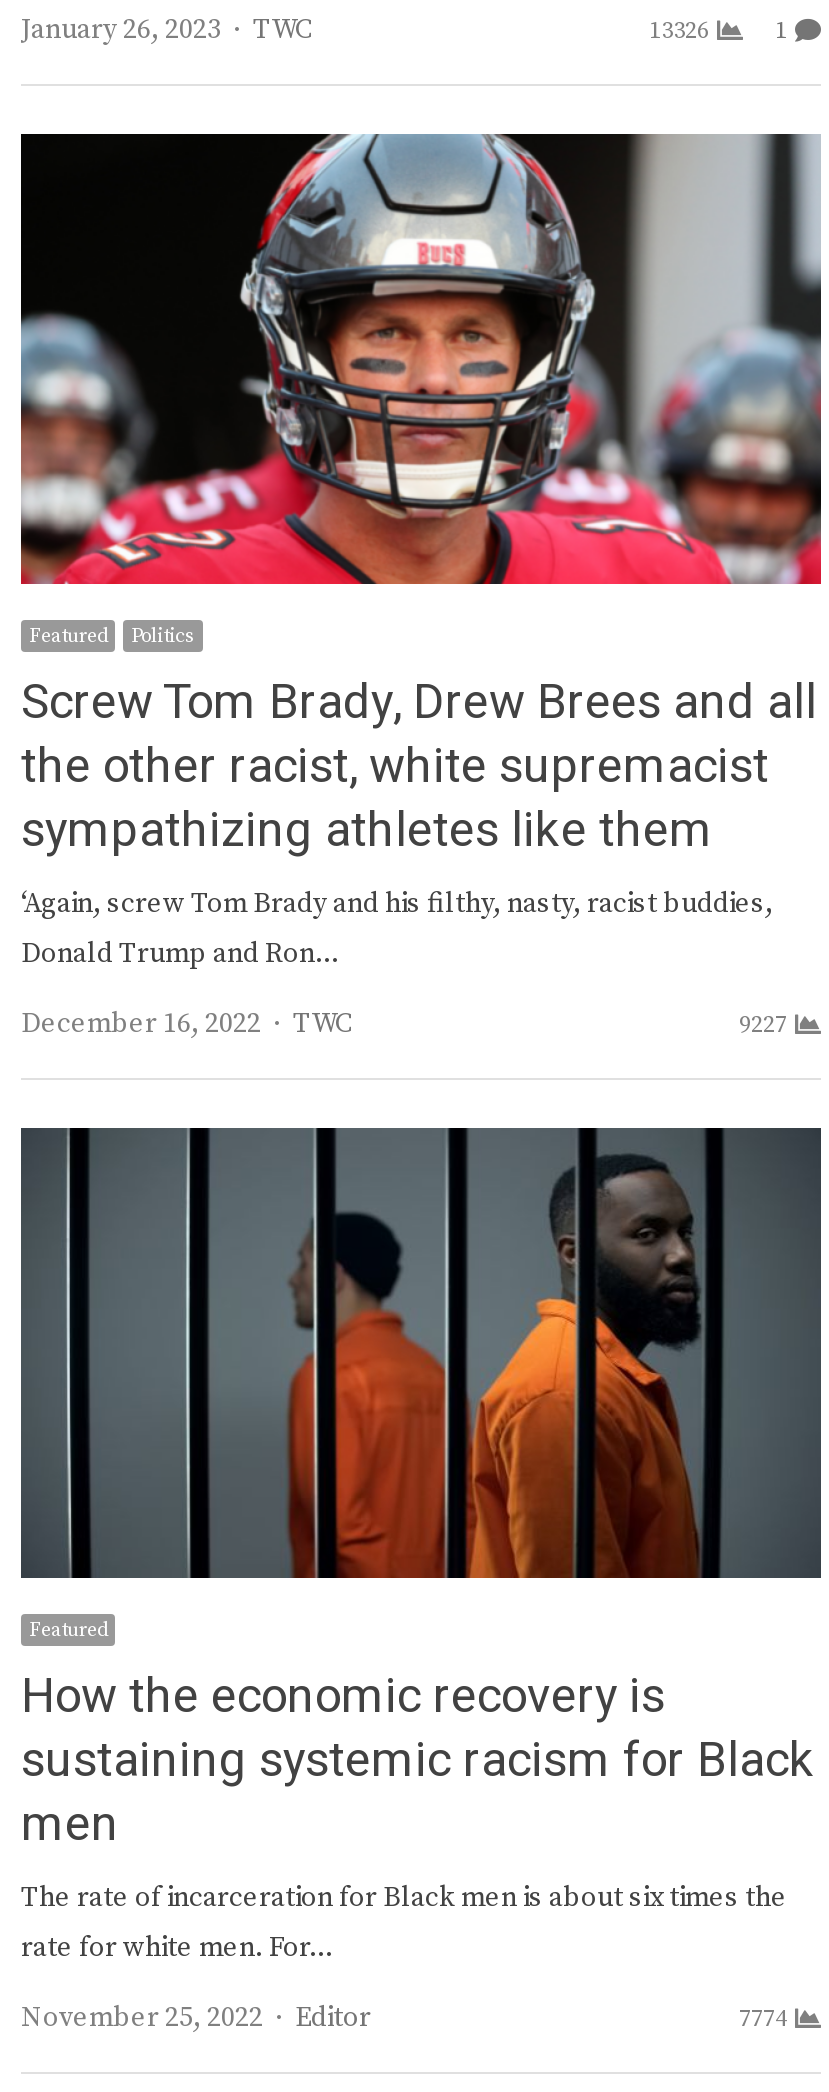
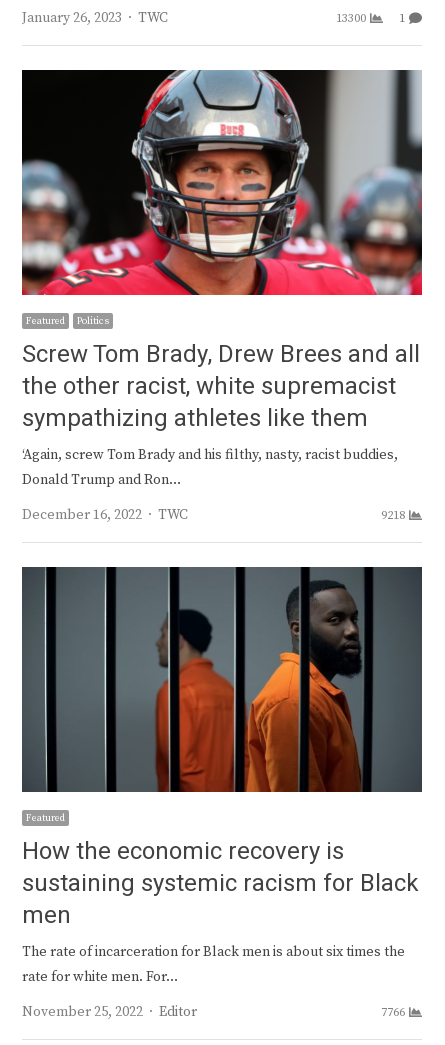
- 13326
+ 13300

- 9227
+ 9218

- 7774
+ 7766
